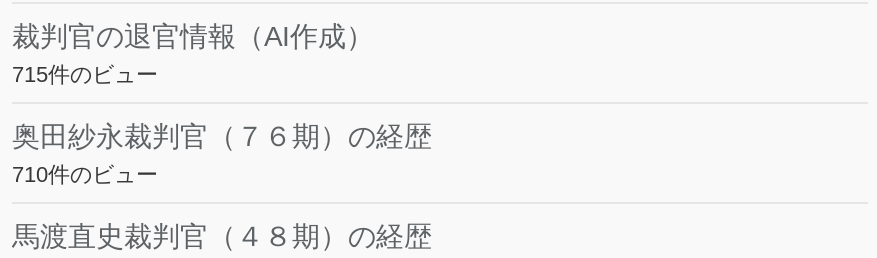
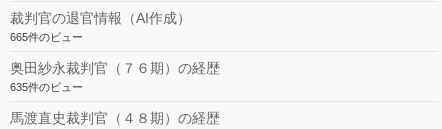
- 715件のビュー
+ 665件のビュー

- 710件のビュー
+ 635件のビュー
